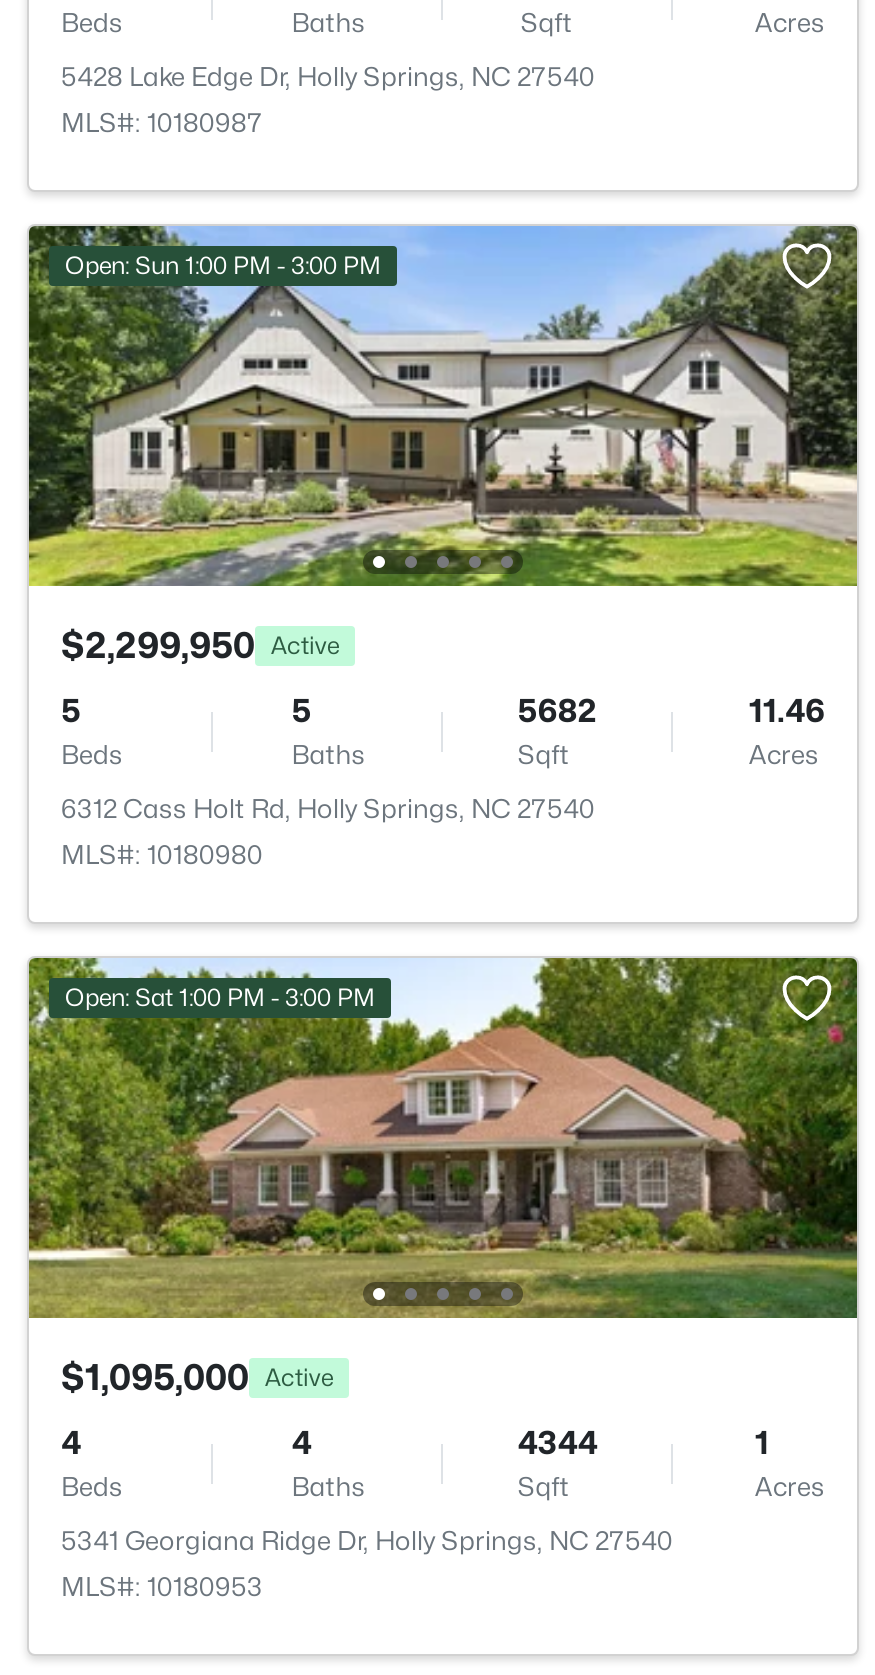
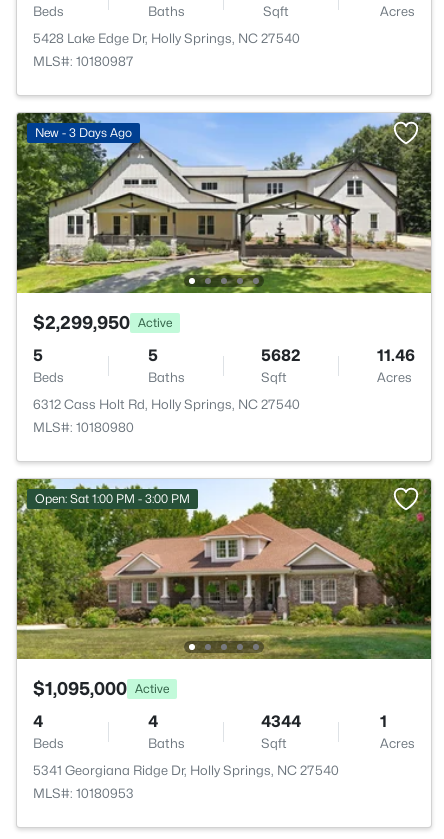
- Open: Sun 1:00 PM - 3:00 PM
+ New - 3 Days Ago
